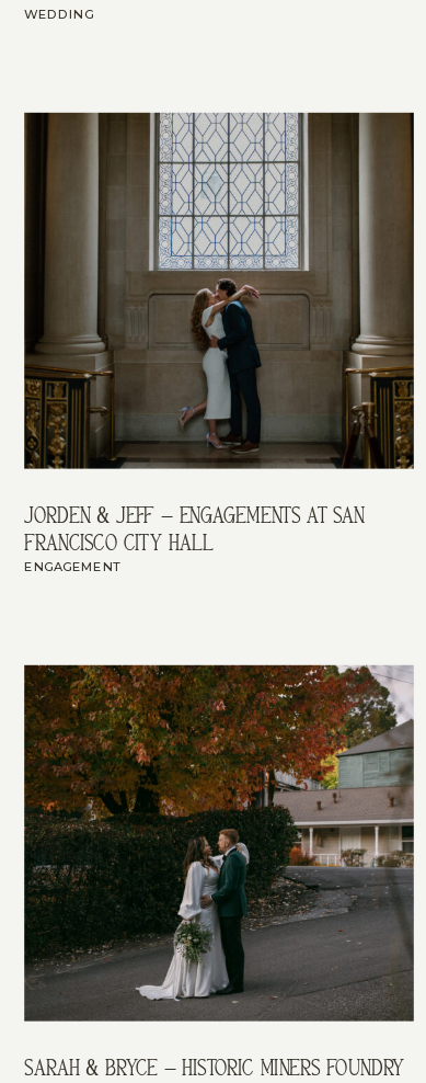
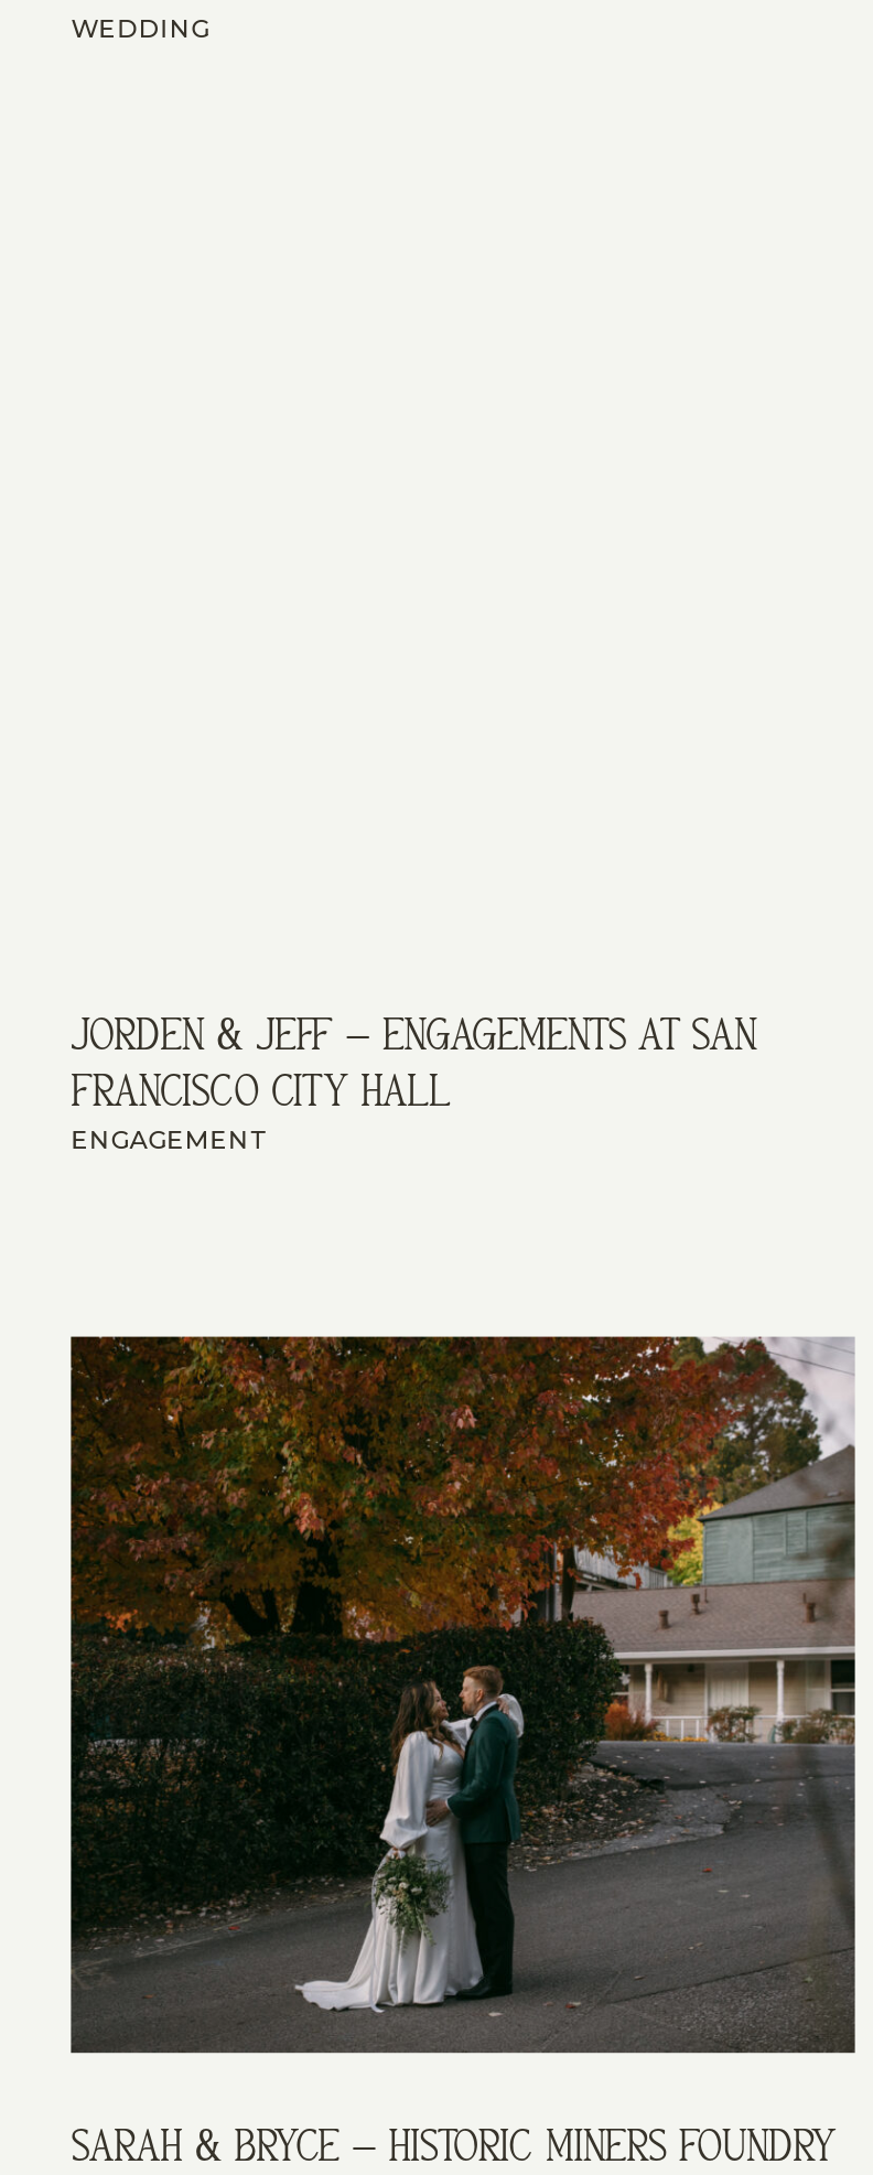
- [image]
